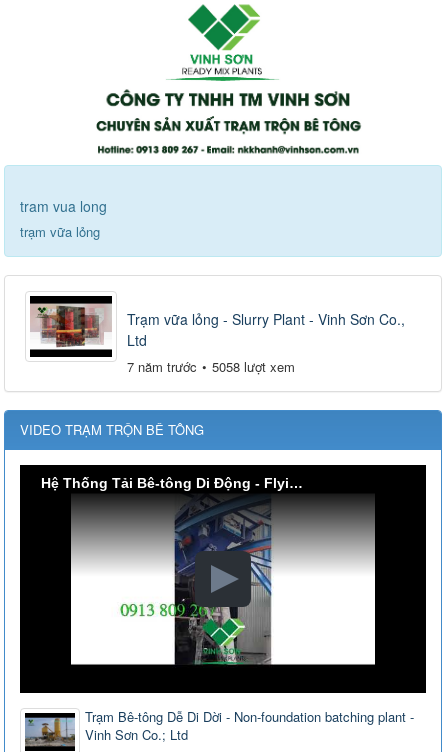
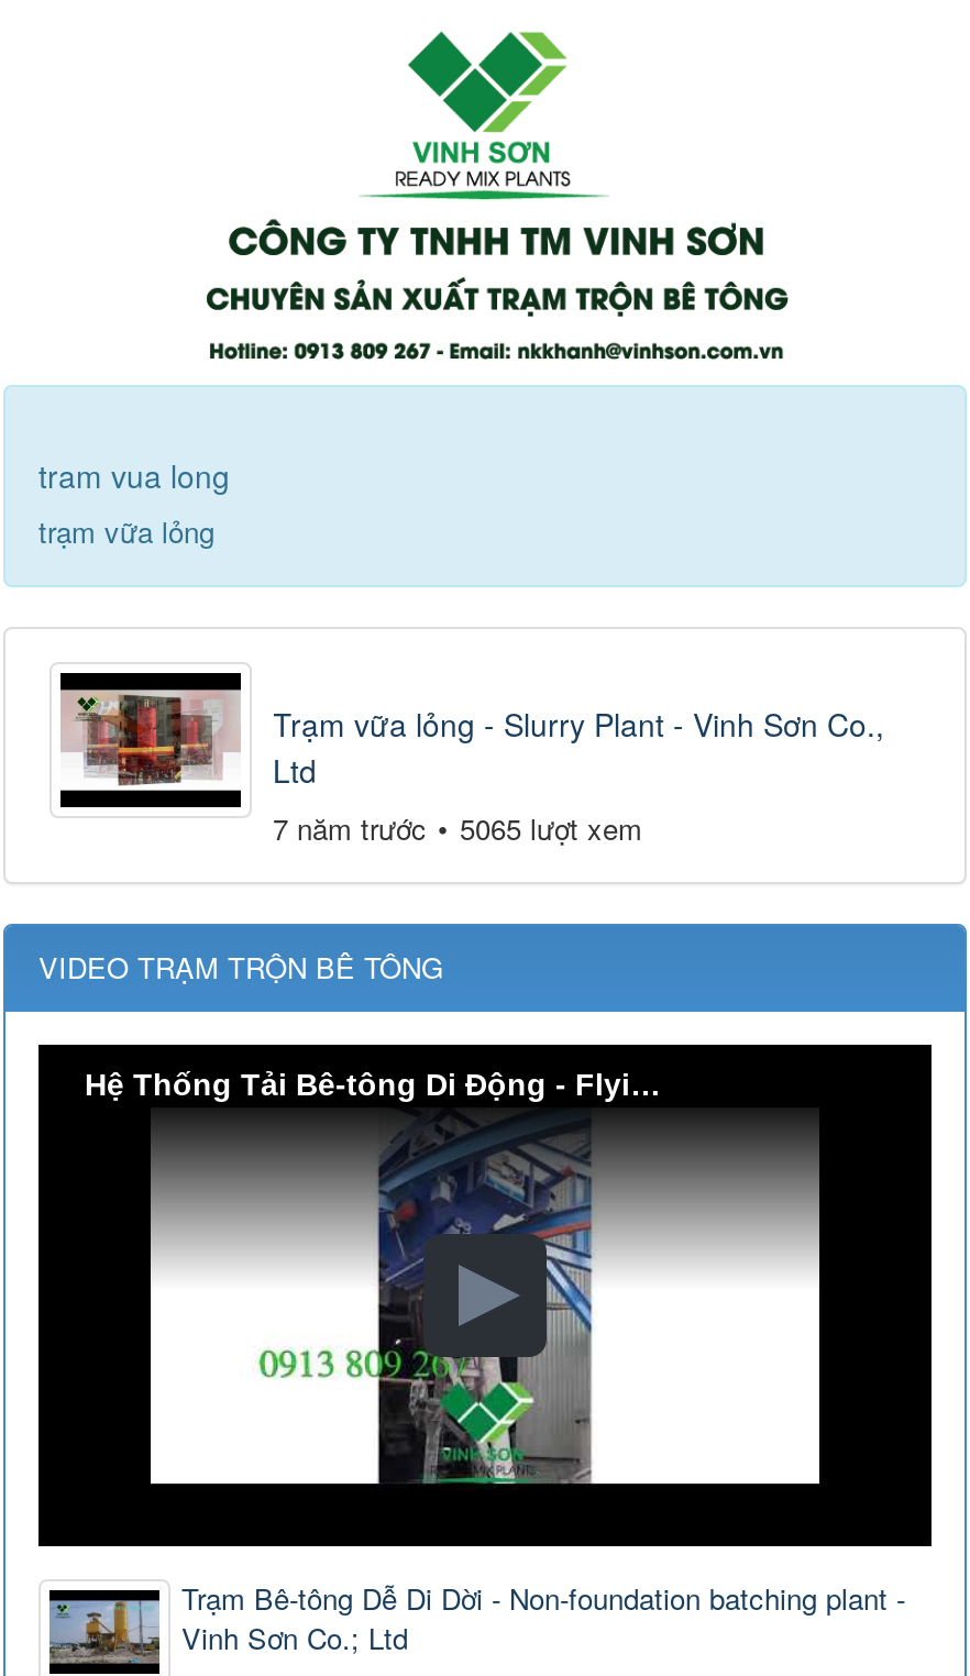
- 7 năm trước 5058 lượt xem
+ 7 năm trước 5065 lượt xem
